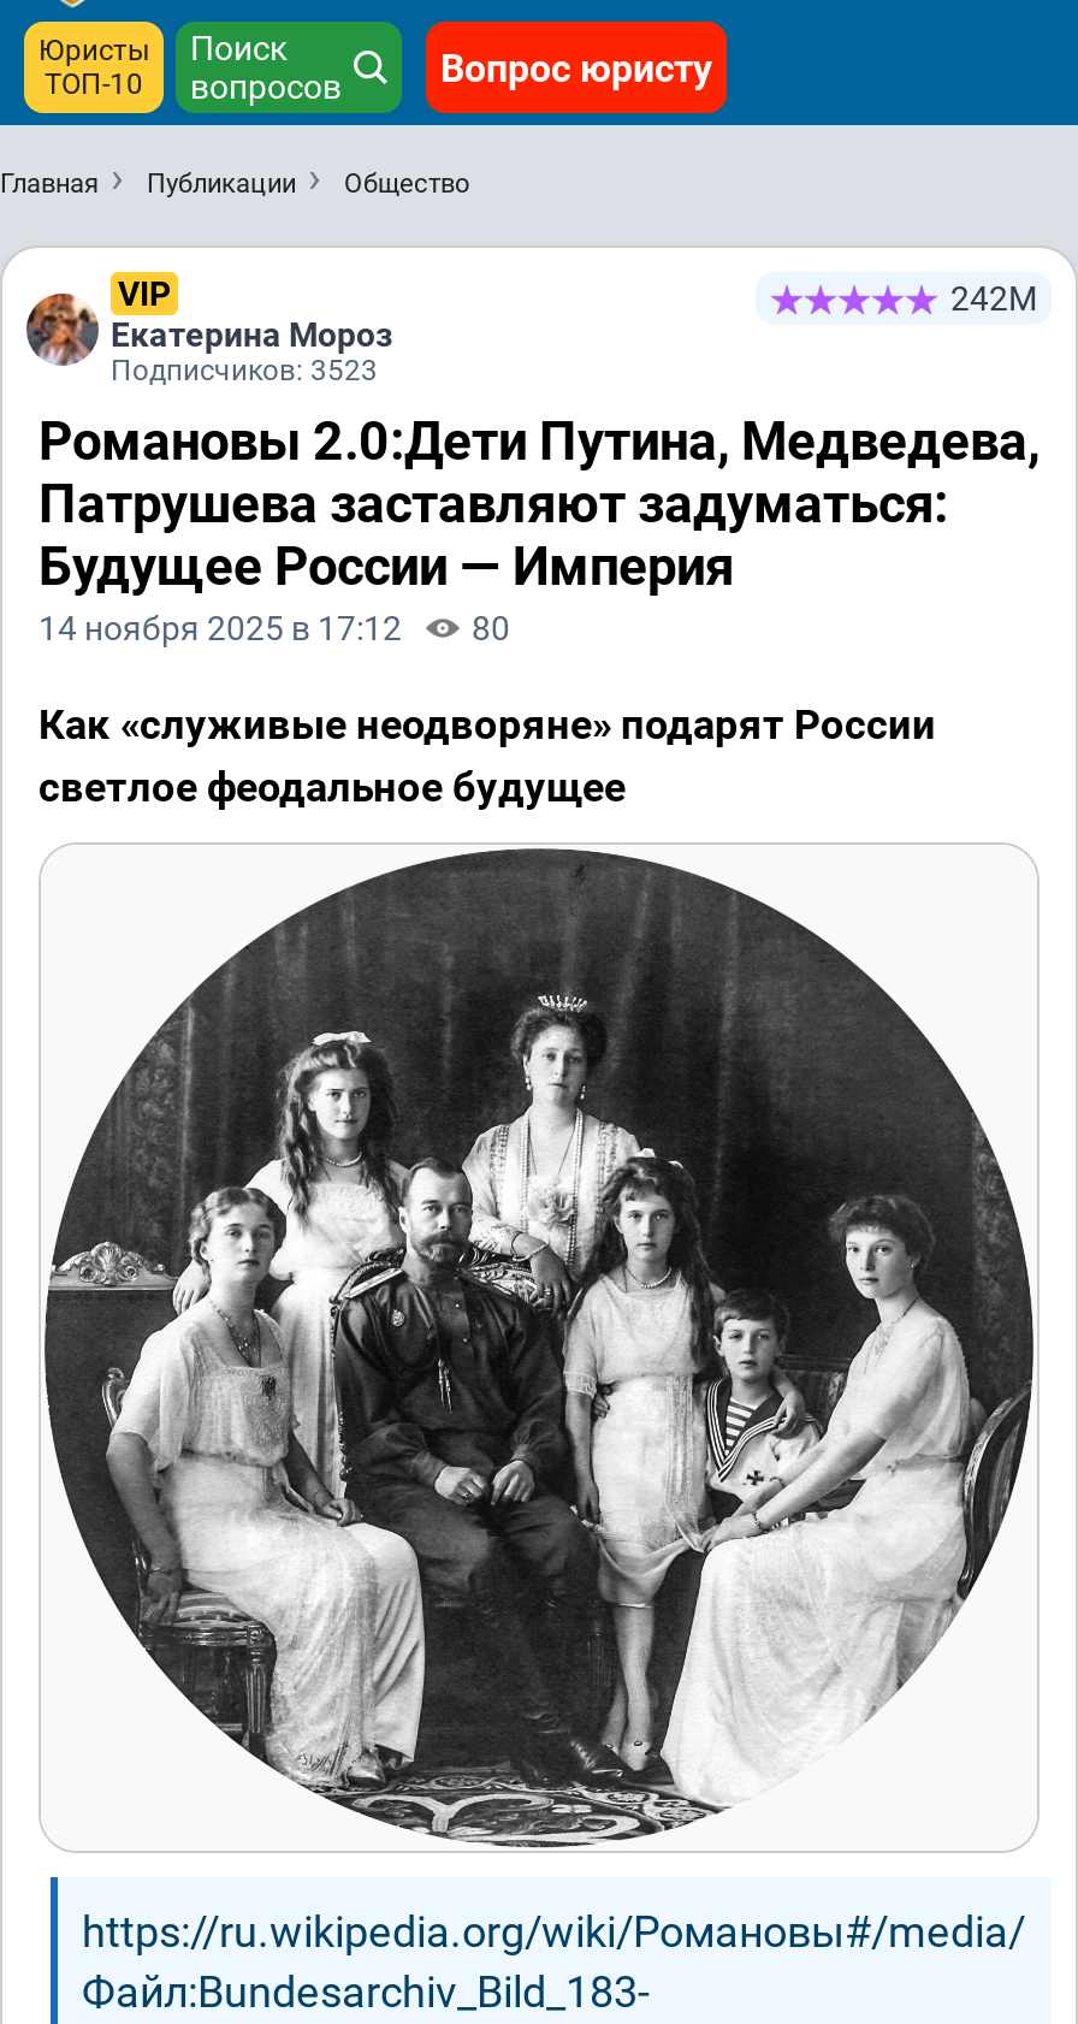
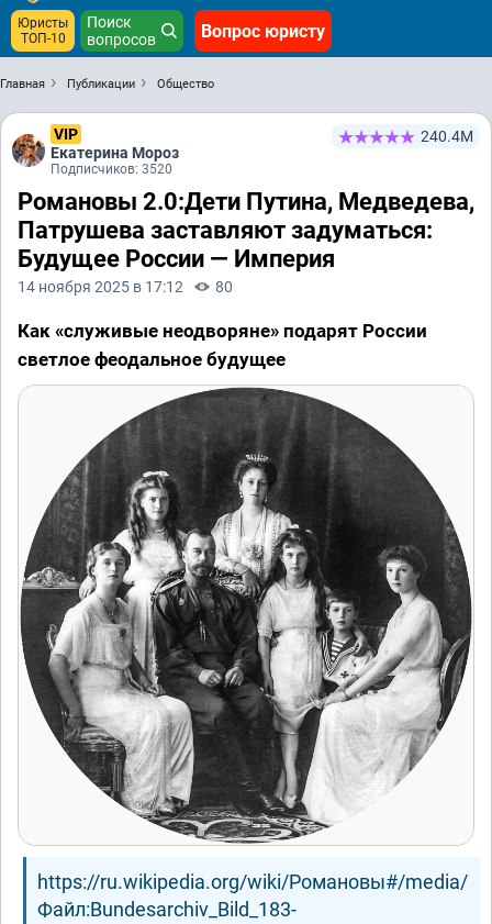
- 242М
+ 240.4М

- Подписчиков: 3523
+ Подписчиков: 3520
